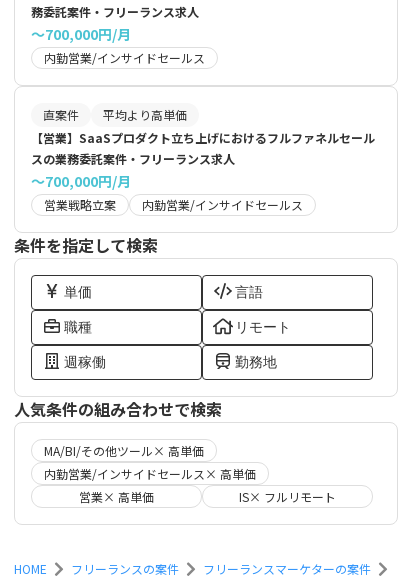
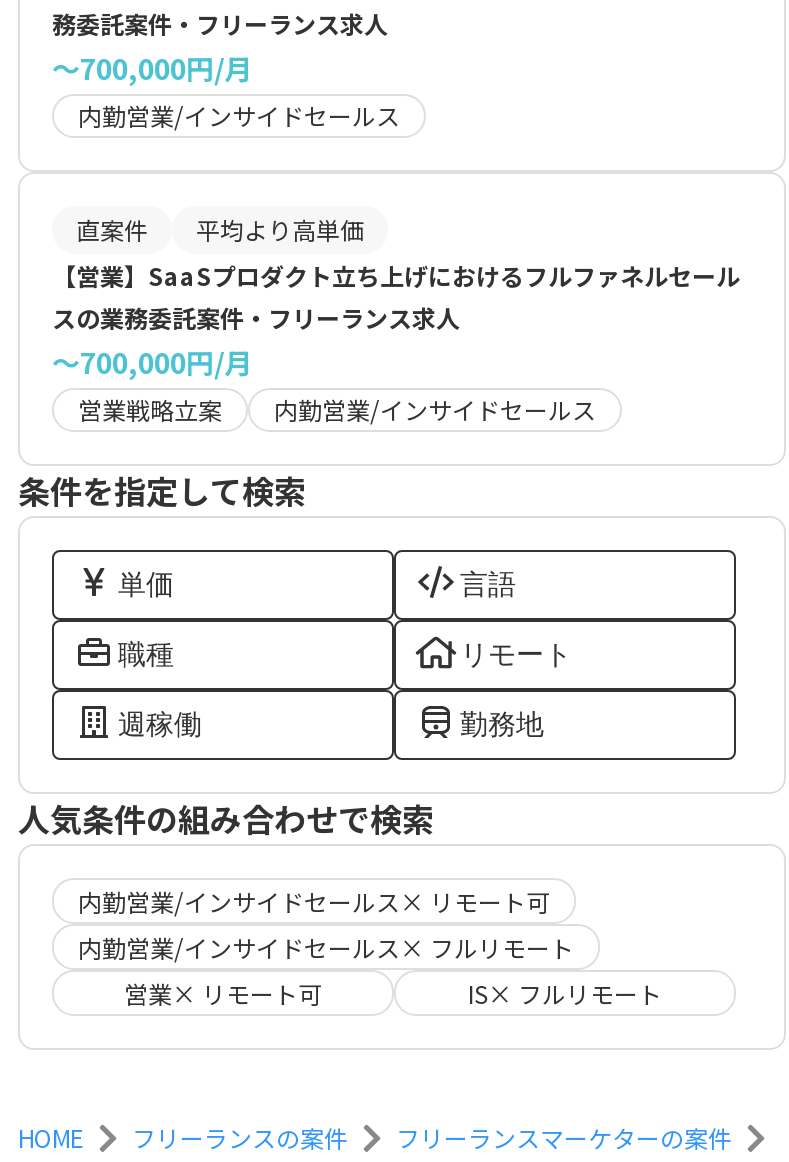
- MA/BI/その他ツール× 高単価
- 内勤営業/インサイドセールス× 高単価
- 営業× 高単価
+ 内勤営業/インサイドセールス× リモート可
+ 内勤営業/インサイドセールス× フルリモート
+ 営業× リモート可
